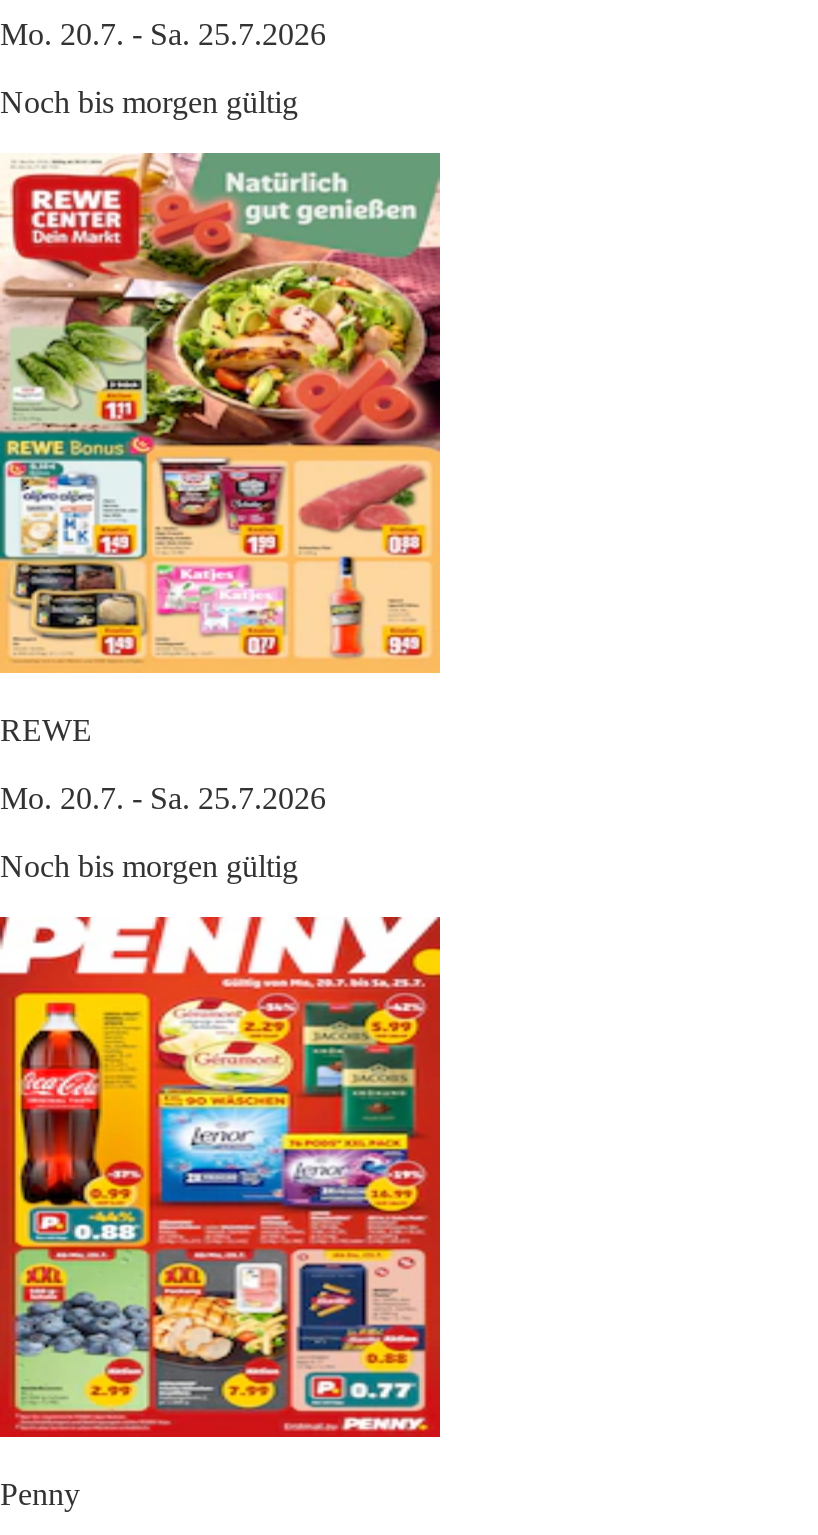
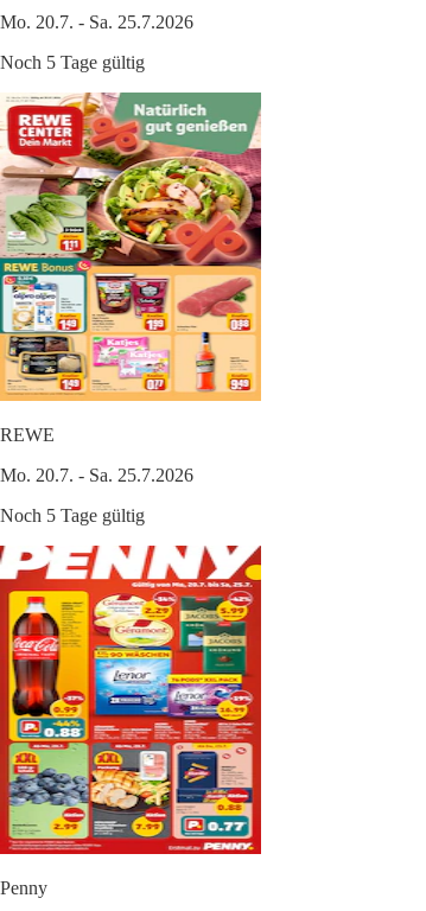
- Noch bis morgen gültig
+ Noch 5 Tage gültig

- Noch bis morgen gültig
+ Noch 5 Tage gültig
